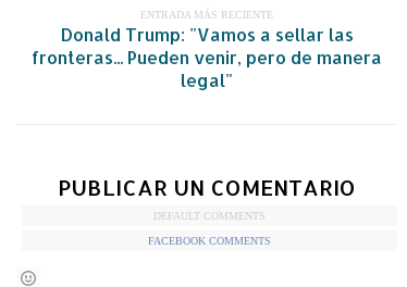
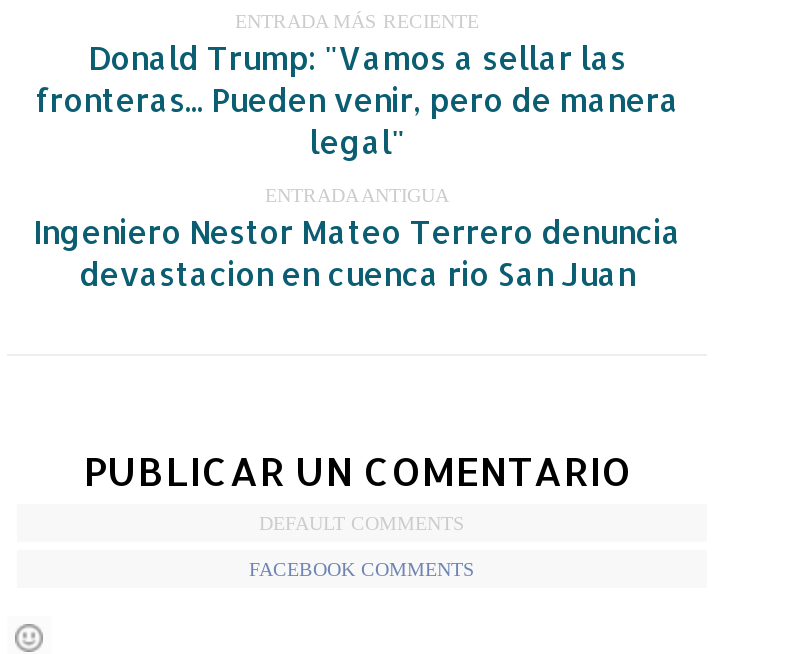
+ ENTRADA ANTIGUA
+ Ingeniero Nestor Mateo Terrero denuncia
+ devastacion en cuenca rio San Juan
